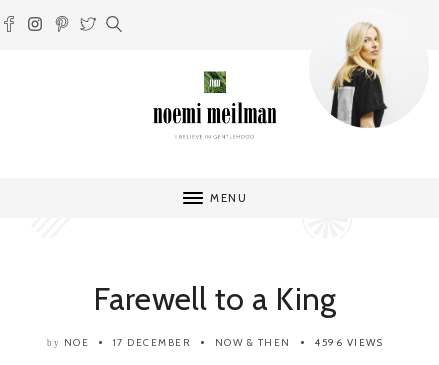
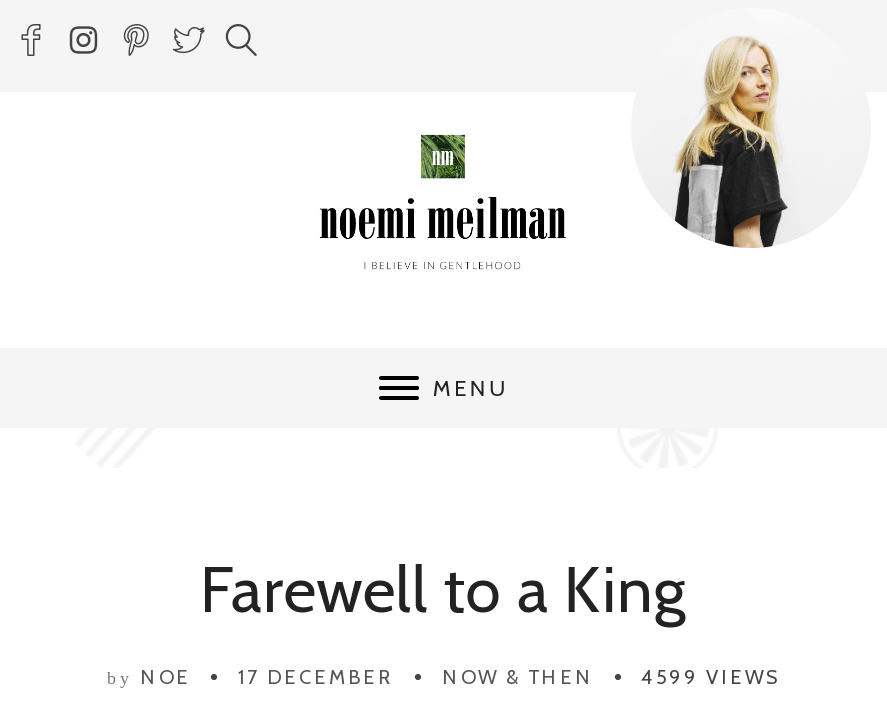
- by NOE 17 DECEMBER NOW & THEN 4596 VIEWS
+ by NOE 17 DECEMBER NOW & THEN 4599 VIEWS
